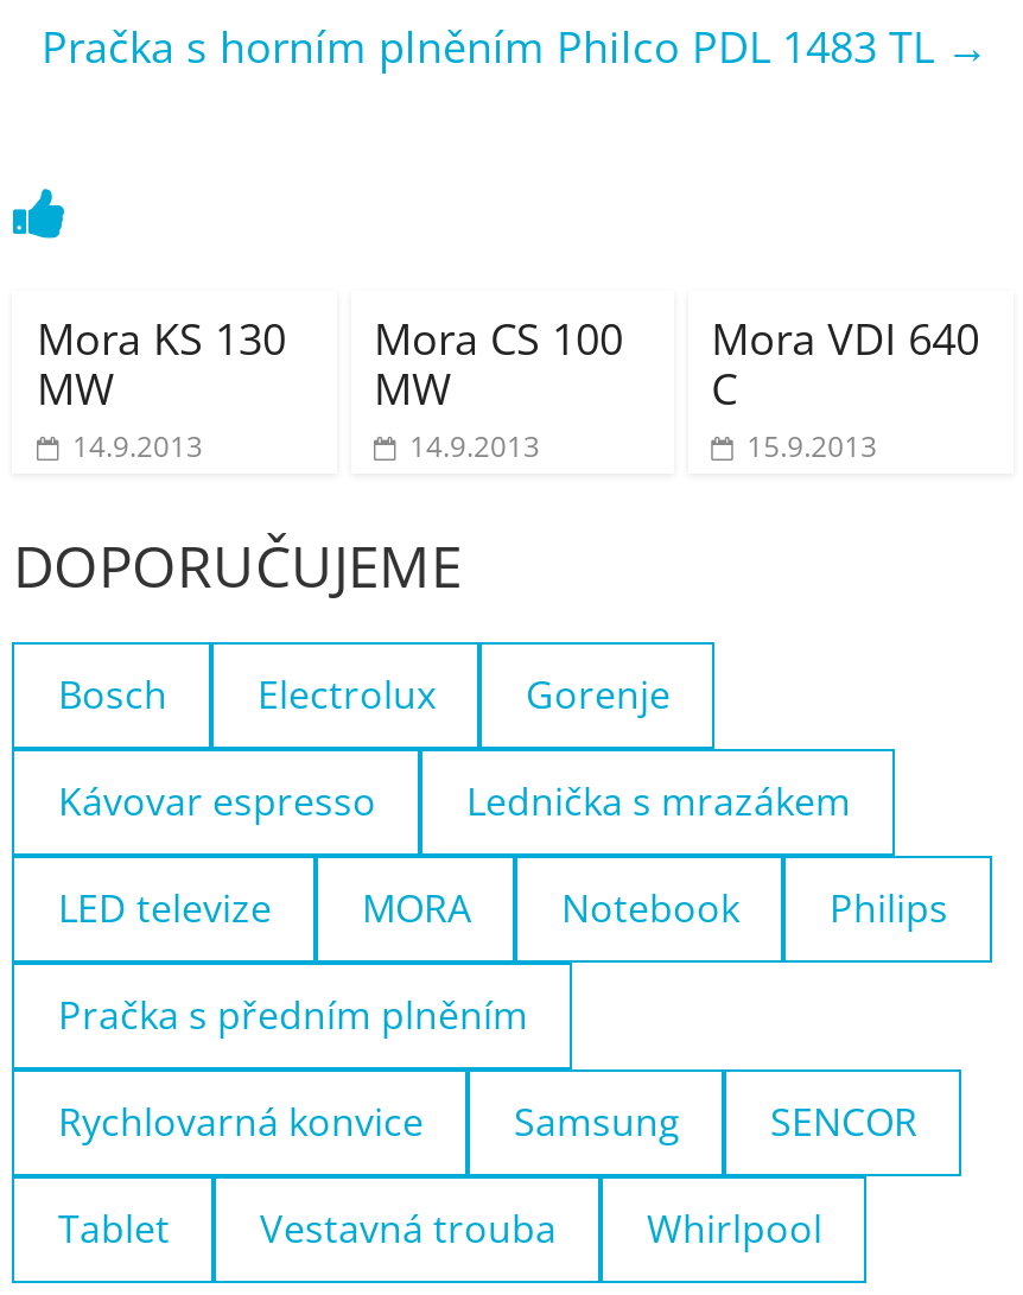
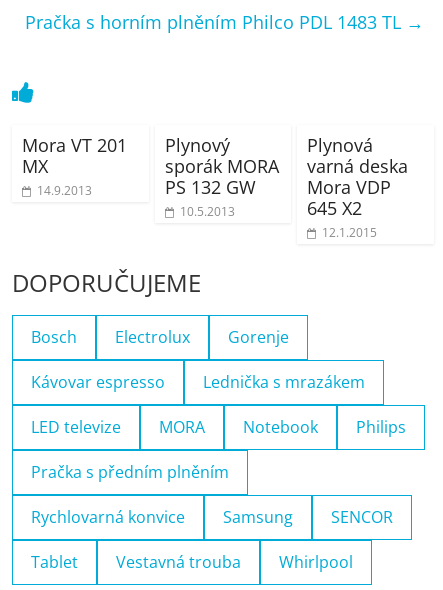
- Mora KS 130
- MW
+ Mora VT 201
+ MX

- Mora CS 100
- MW
- 14.9.2013
+ Plynový
+ sporák MORA
+ PS 132 GW
+ 10.5.2013

- Mora VDI 640
- C
- 15.9.2013
+ Plynová
+ varná deska
+ Mora VDP
+ 645 X2
+ 12.1.2015
